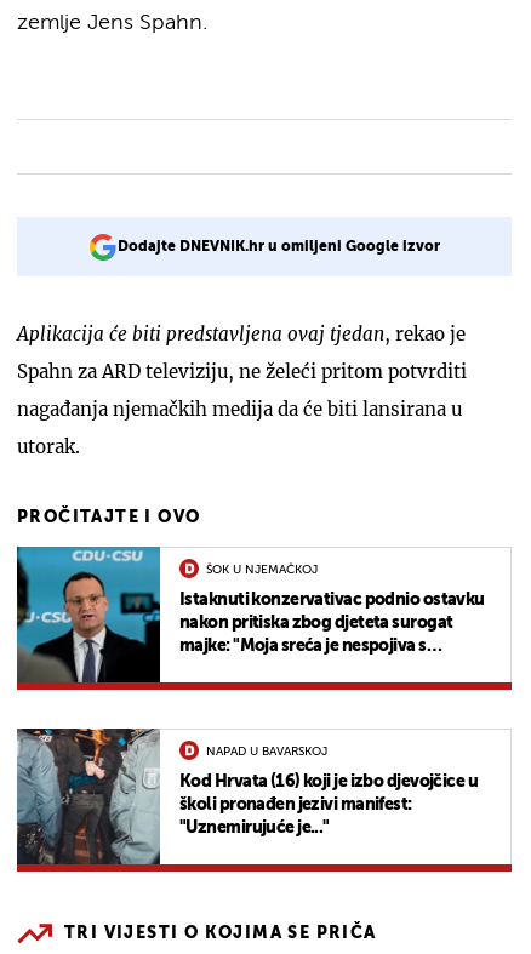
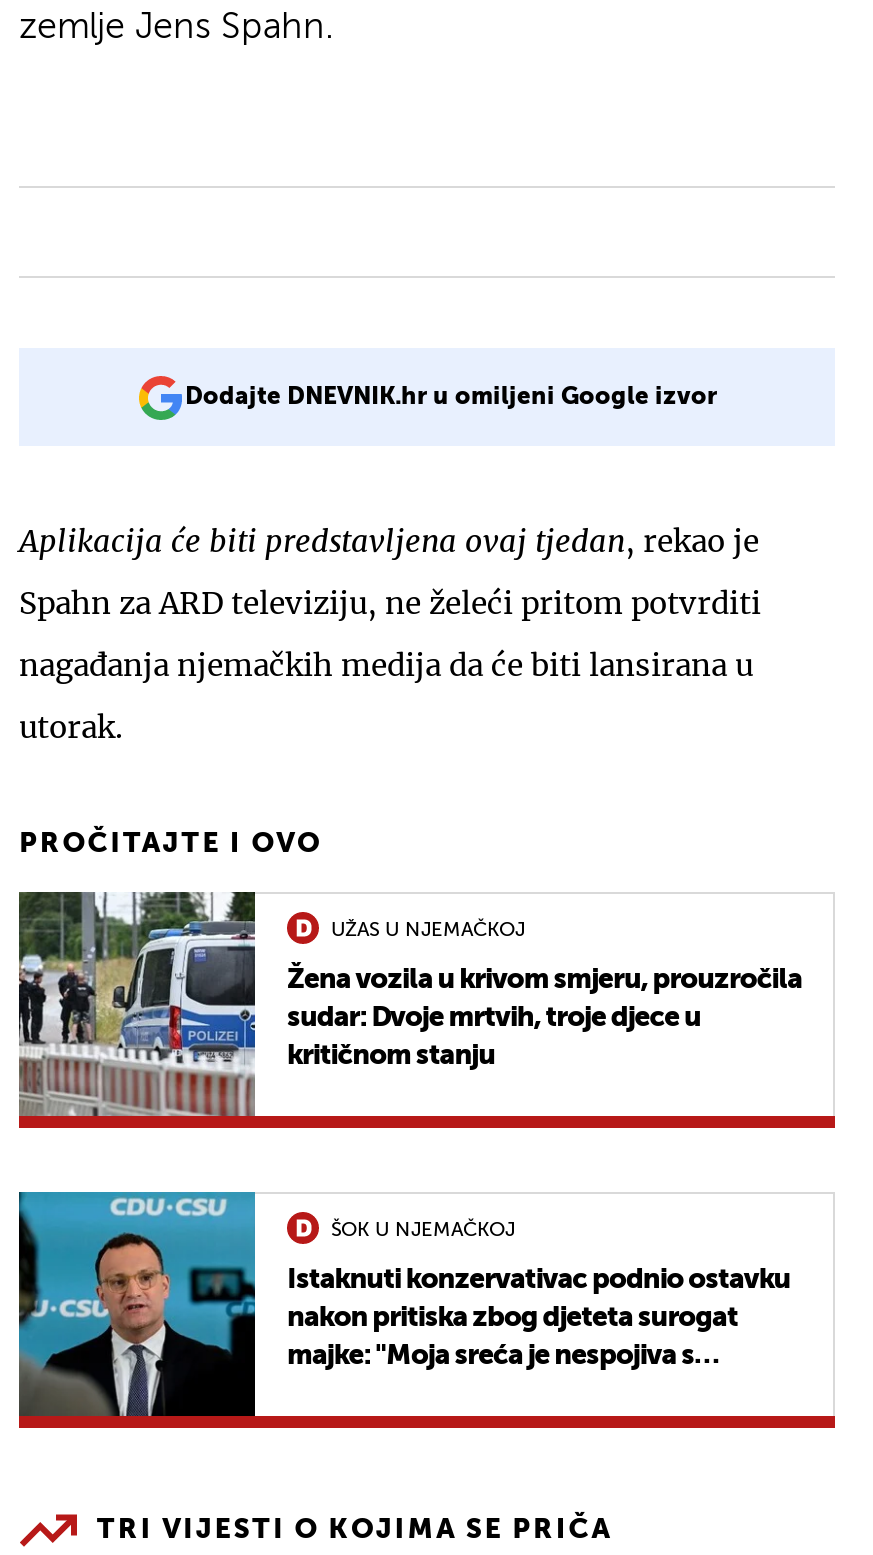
+ [image]
+ UŽAS U NJEMAČKOJ
+ Žena vozila u krivom smjeru, prouzročila
+ sudar: Dvoje mrtvih, troje djece u
+ kritičnom stanju

moved down: [image] | ŠOK U NJEMAČKOJ | Istaknuti konzervativac podnio ostavku | nakon pritiska zbog djeteta surogat | majke: "Moja sreća je nespojiva s

- [image]
- NAPAD U BAVARSKOJ
- Kod Hrvata (16) koji je izbo djevojčice u
- školi pronađen jezivi manifest:
- "Uznemirujuće je..."
